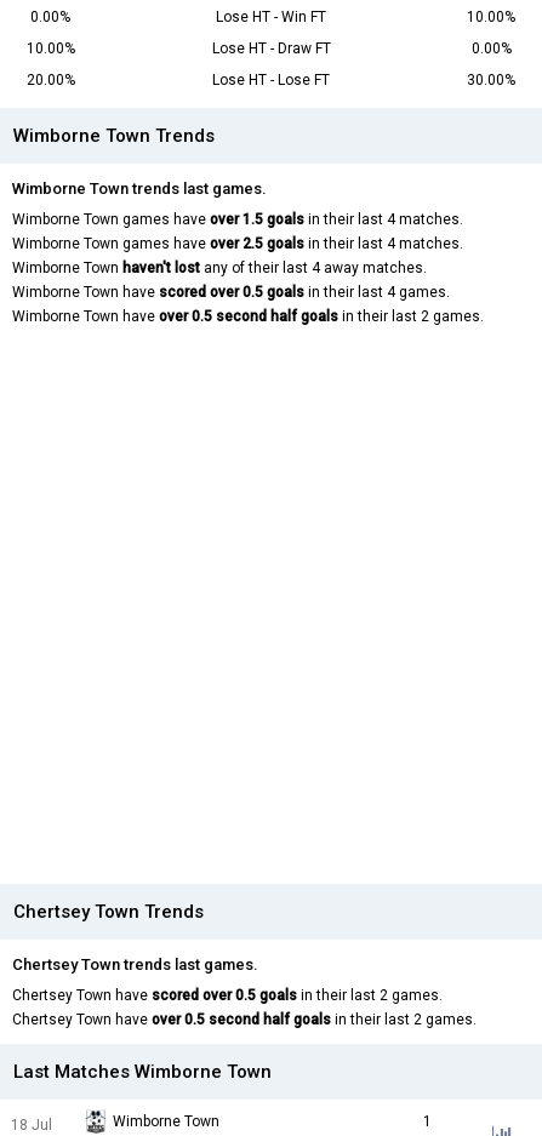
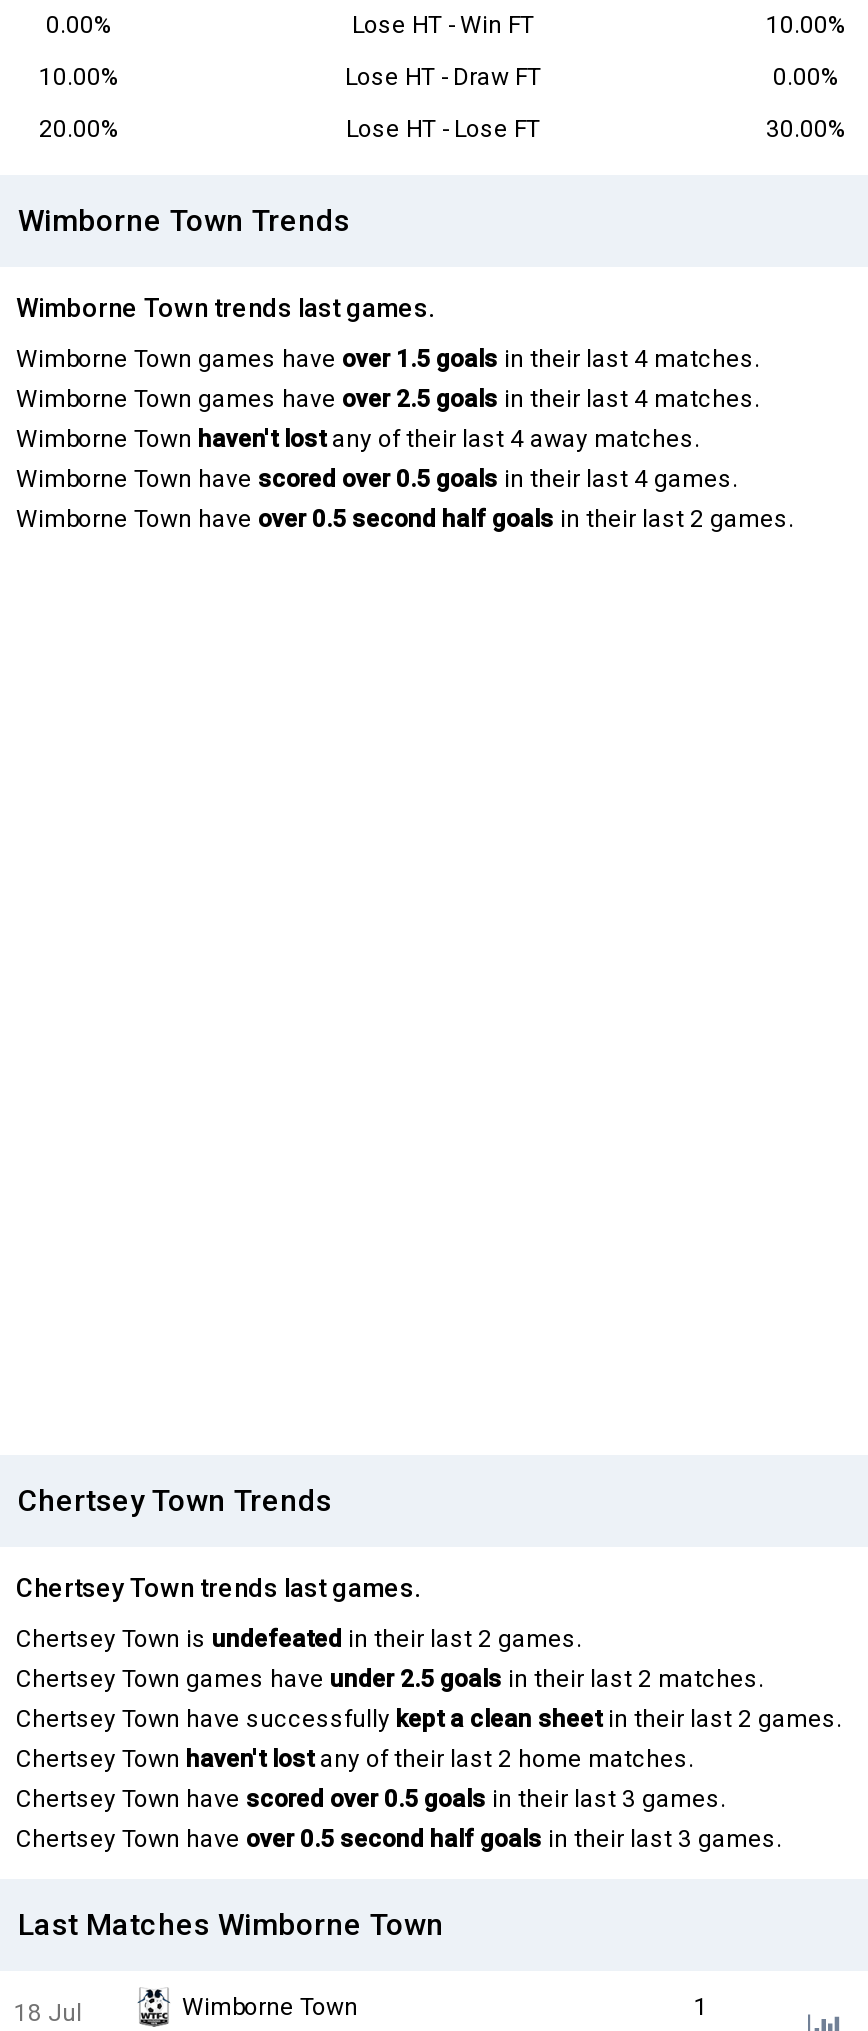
- Chertsey Town have scored over 0.5 goals in their last 2 games.
- Chertsey Town have over 0.5 second half goals in their last 2 games.
+ Chertsey Town is undefeated in their last 2 games.
+ Chertsey Town games have under 2.5 goals in their last 2 matches.
+ Chertsey Town have successfully kept a clean sheet in their last 2 games.
+ Chertsey Town haven't lost any of their last 2 home matches.
+ Chertsey Town have scored over 0.5 goals in their last 3 games.
+ Chertsey Town have over 0.5 second half goals in their last 3 games.
